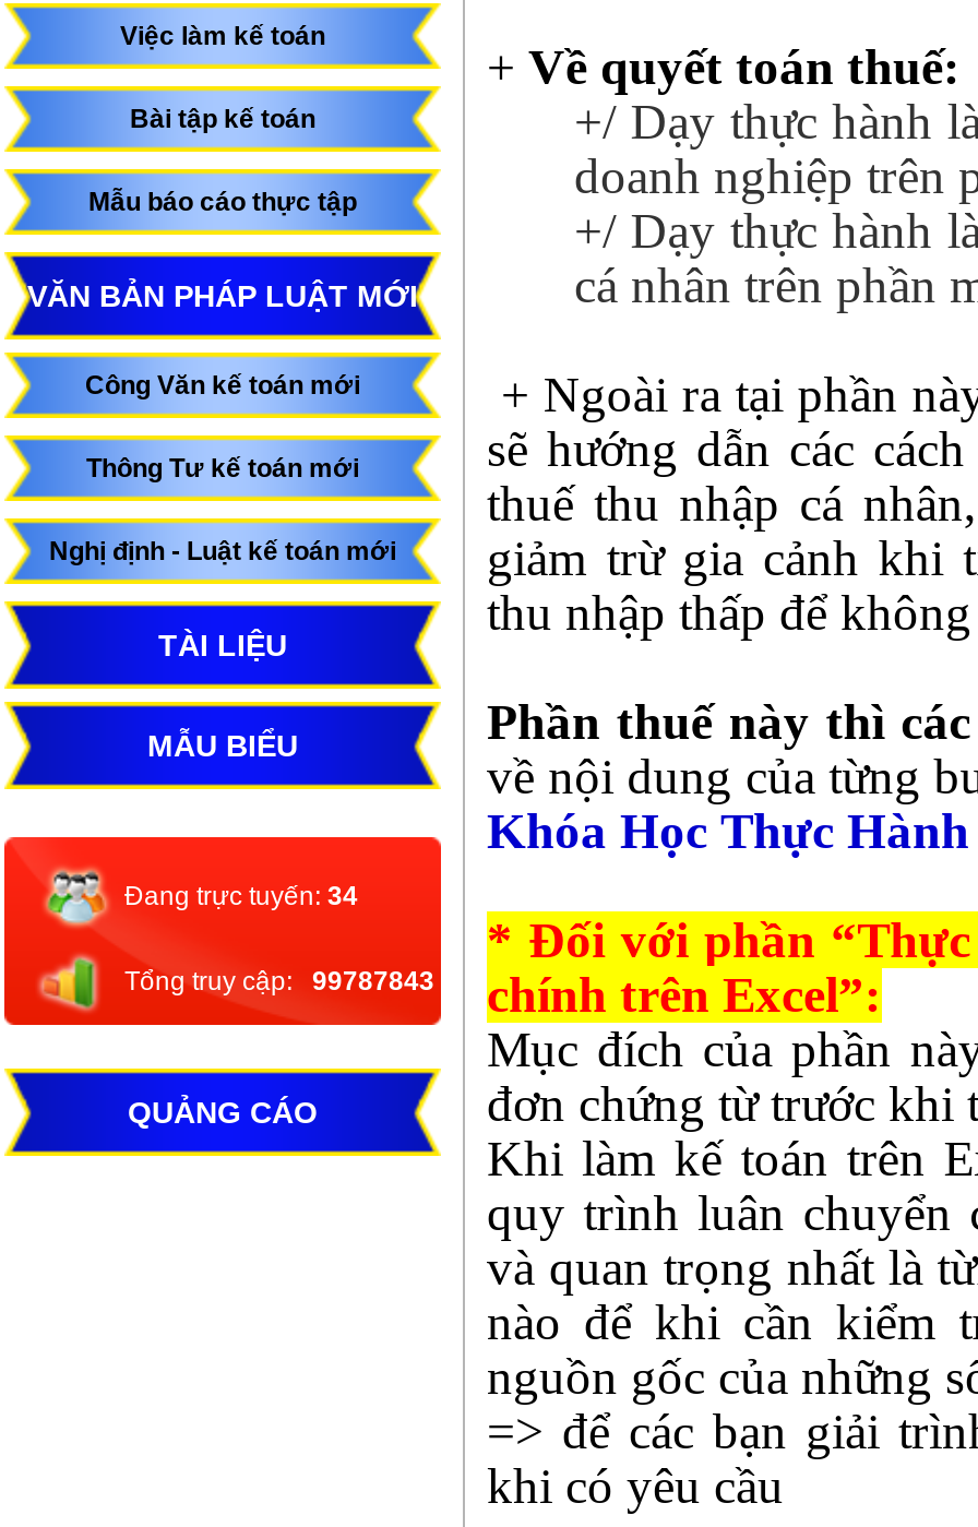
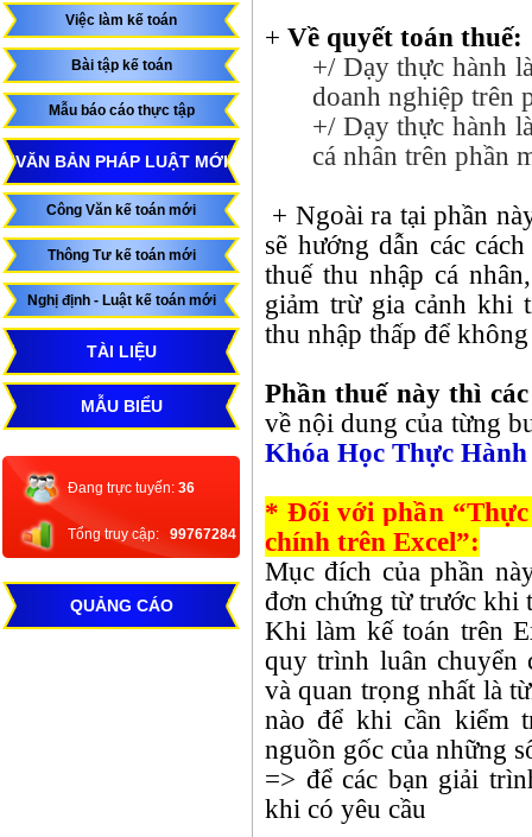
- Đang trực tuyến: 34
+ Đang trực tuyến: 36

- Tổng truy cập: 99787843 chính trên Excel”:
+ Tổng truy cập: 99767284 chính trên Excel”:
